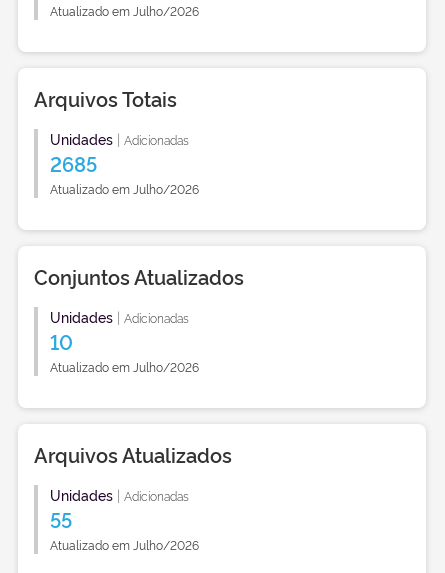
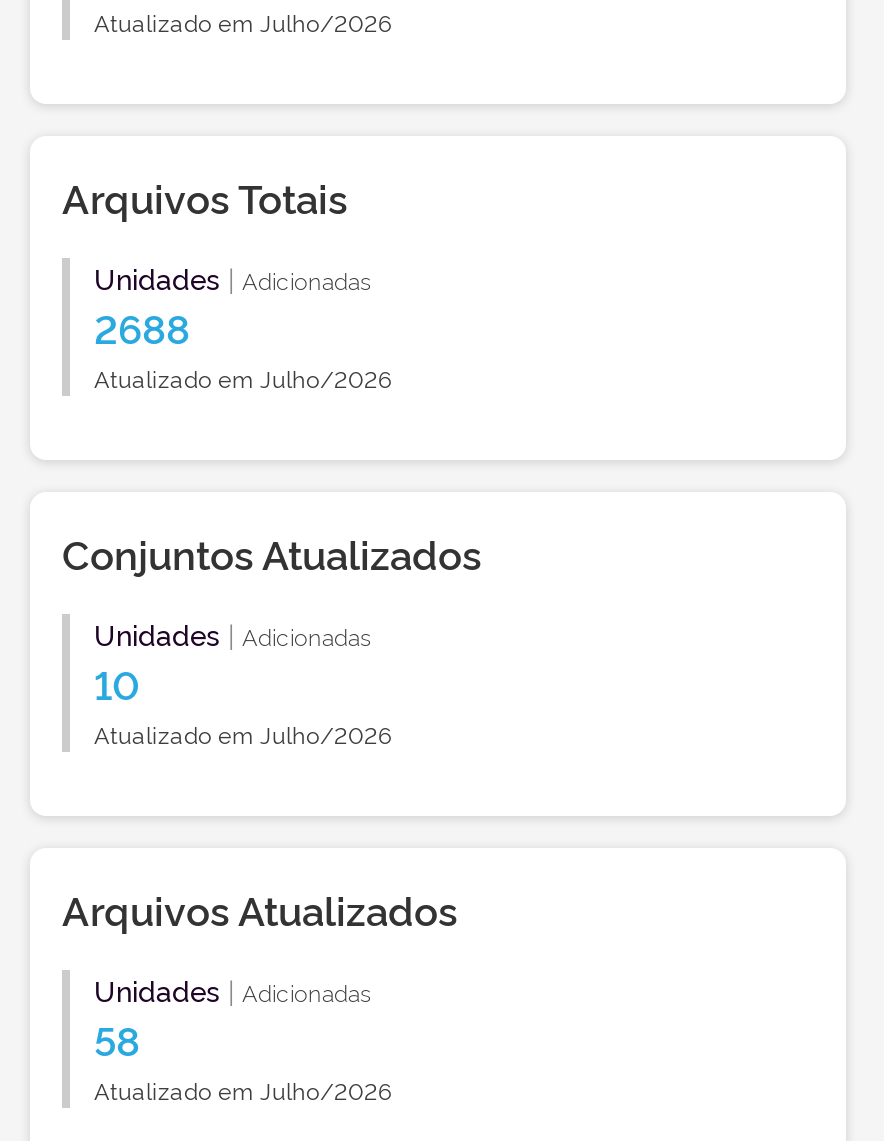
- 2685
+ 2688

- 55
+ 58
